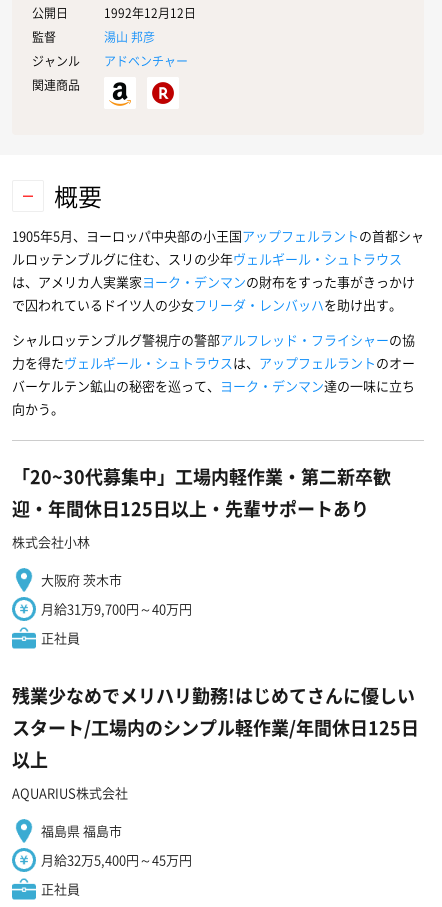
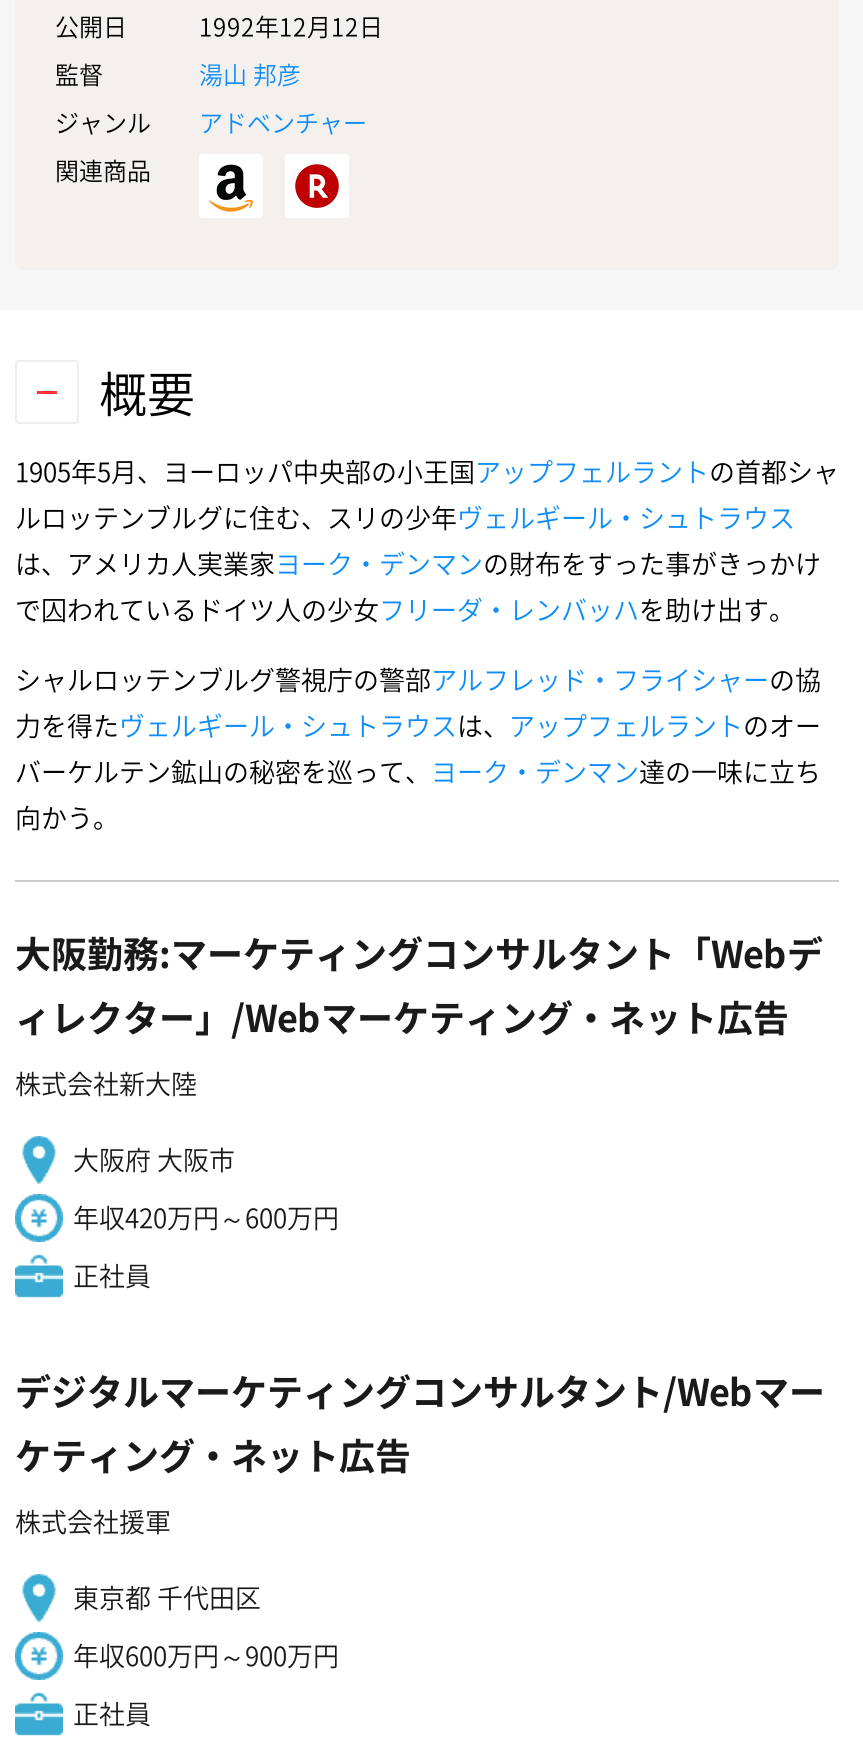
- 「20~30代募集中」工場内軽作業・第二新卒歓
- 迎・年間休日125日以上・先輩サポートあり
- 株式会社小林
+ 大阪勤務:マーケティングコンサルタント「Webデ
+ ィレクター」/Webマーケティング・ネット広告
+ 株式会社新大陸

- 大阪府 茨木市
+ 大阪府 大阪市

- 月給31万9,700円～40万円
+ 年収420万円～600万円

- 残業少なめでメリハリ勤務!はじめてさんに優しい
- スタート/工場内のシンプル軽作業/年間休日125日
- 以上
- AQUARIUS株式会社
+ デジタルマーケティングコンサルタント/Webマー
+ ケティング・ネット広告
+ 株式会社援軍

- 福島県 福島市
+ 東京都 千代田区

- 月給32万5,400円～45万円
+ 年収600万円～900万円
